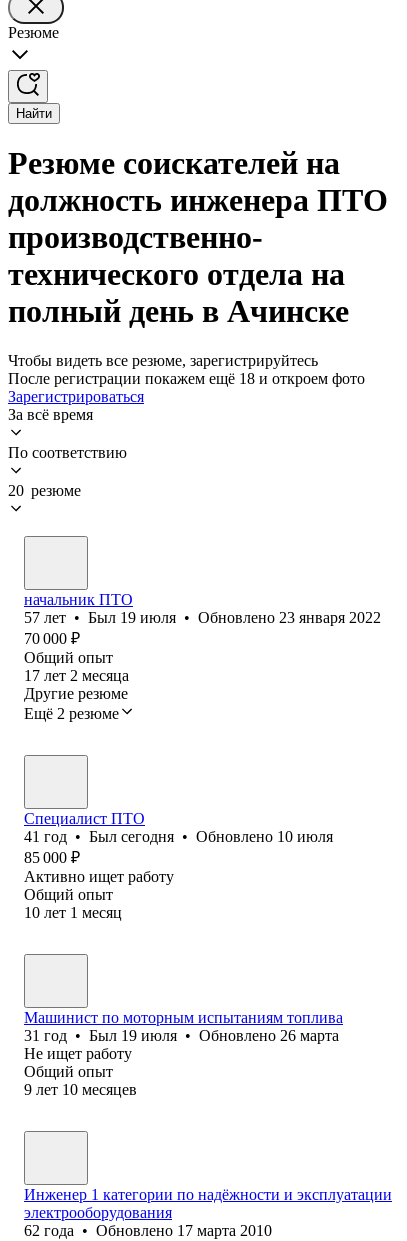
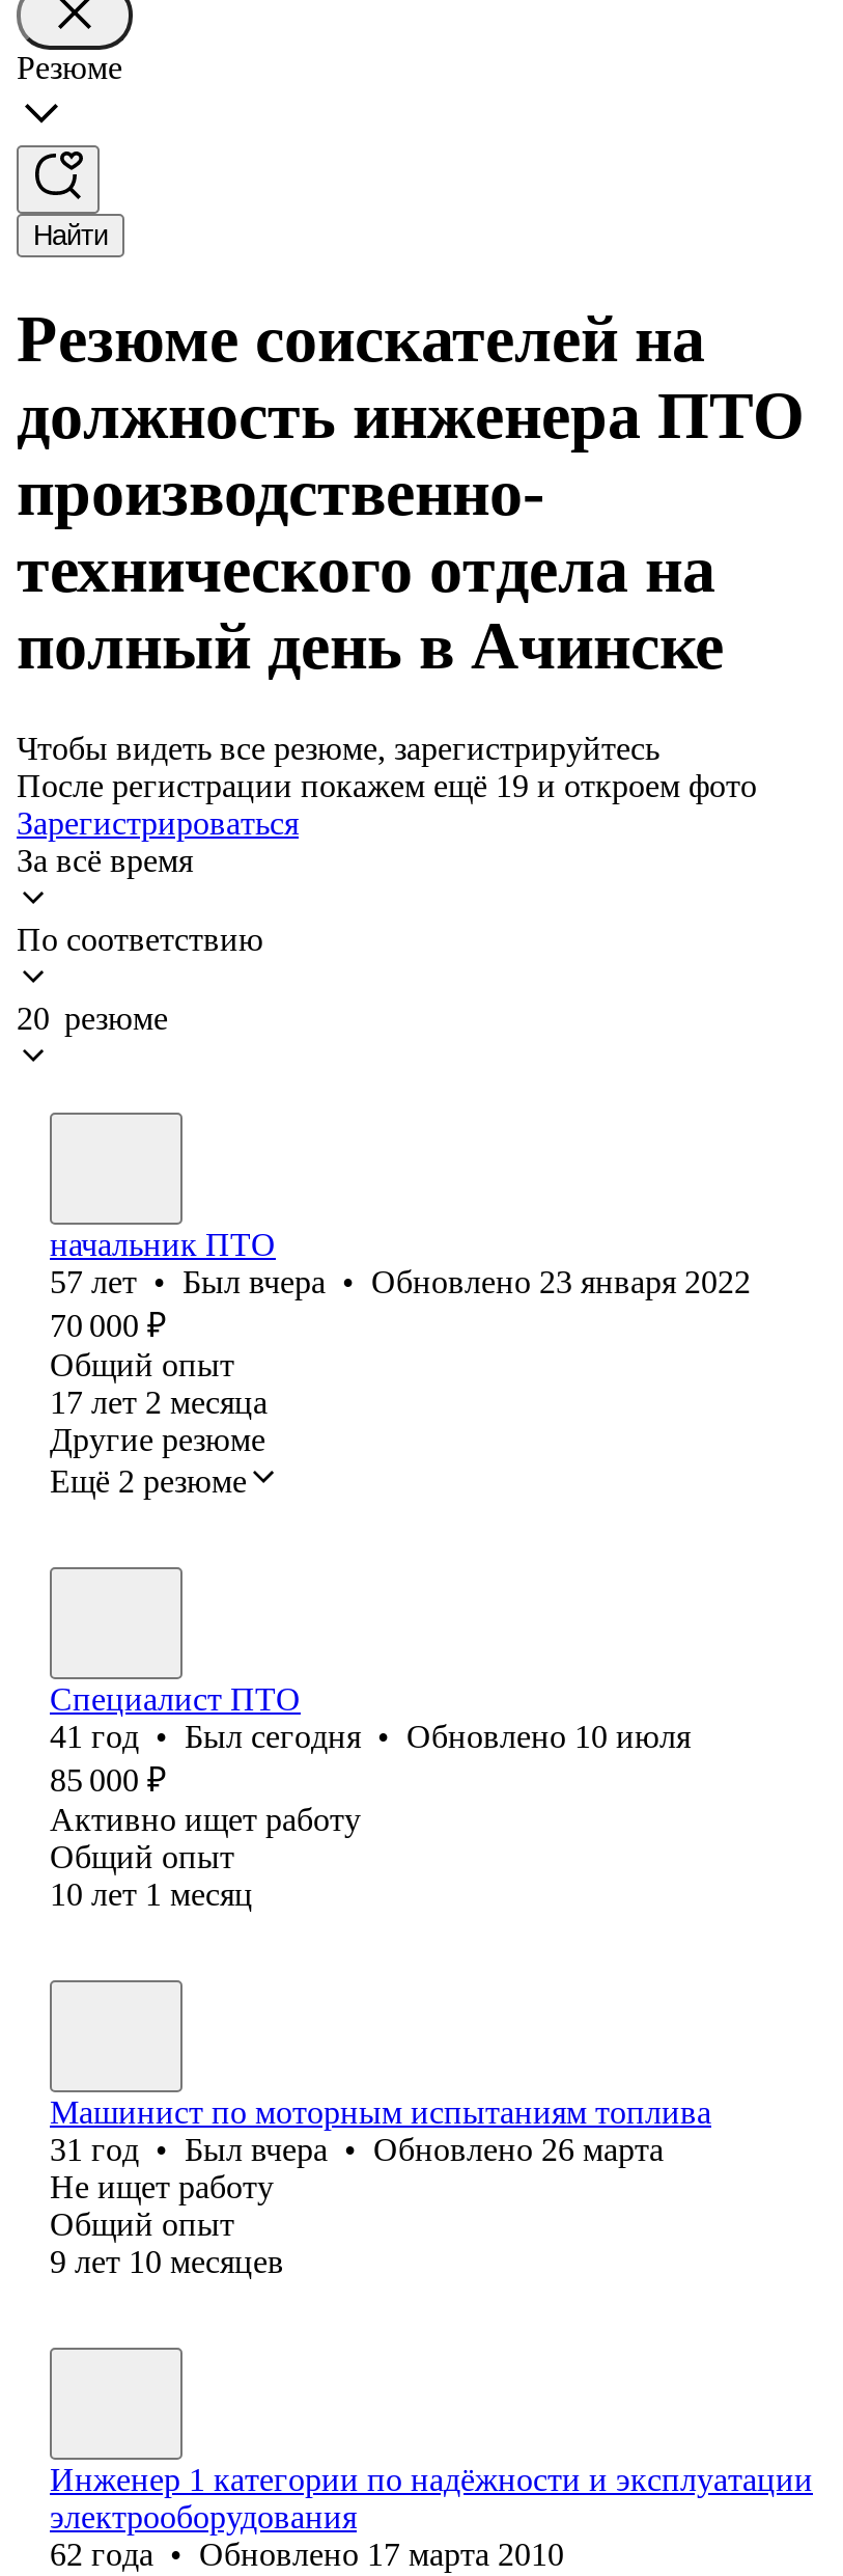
- После регистрации покажем ещё 18 и откроем фото
+ После регистрации покажем ещё 19 и откроем фото

- 57 лет • Был 19 июля • Обновлено 23 января 2022
+ 57 лет • Был вчера • Обновлено 23 января 2022

- 31 год • Был 19 июля • Обновлено 26 марта
+ 31 год • Был вчера • Обновлено 26 марта
